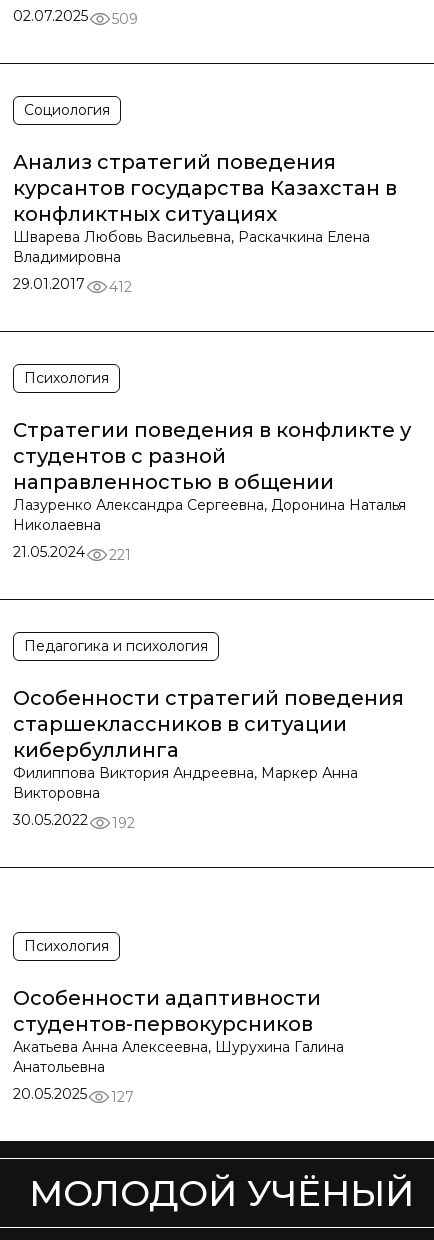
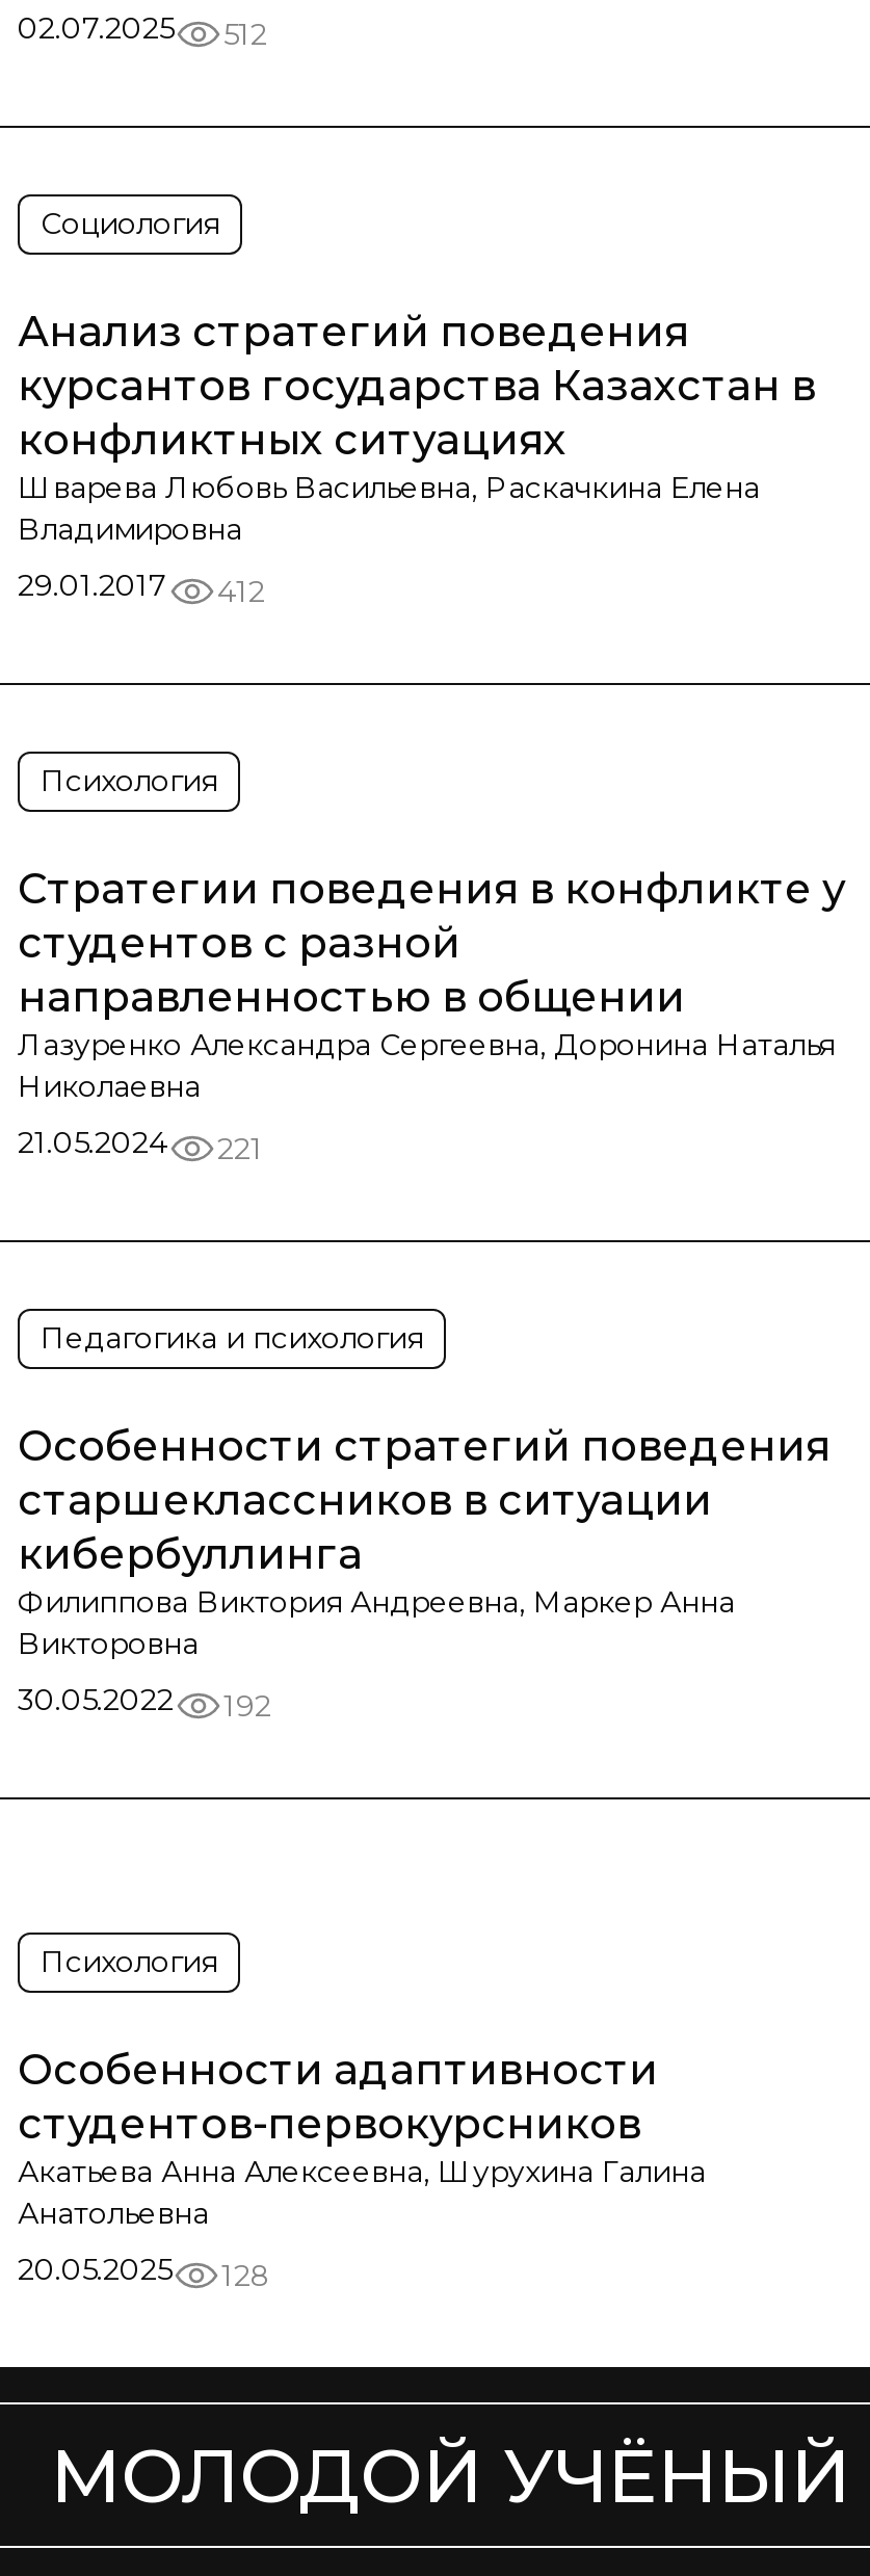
- 02.07.2025 509
+ 02.07.2025 512

- 20.05.2025 127
+ 20.05.2025 128
